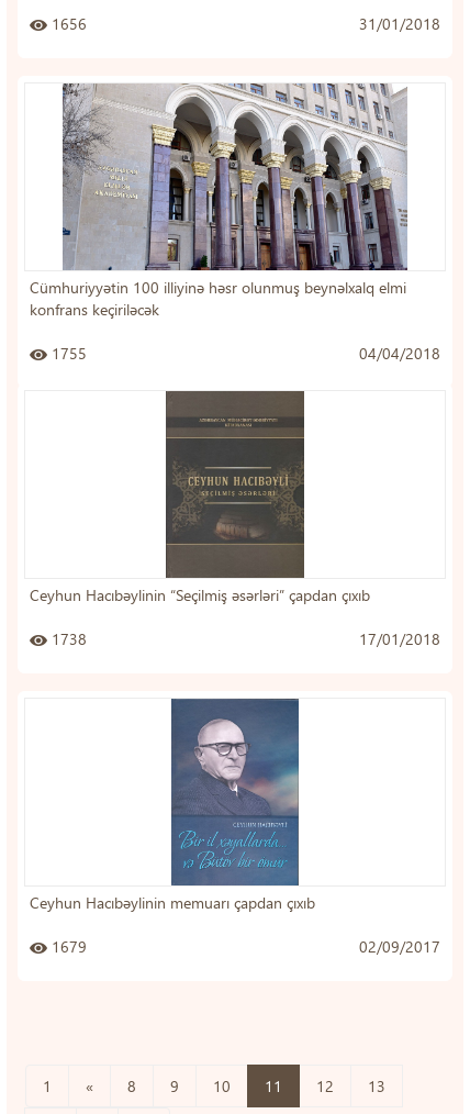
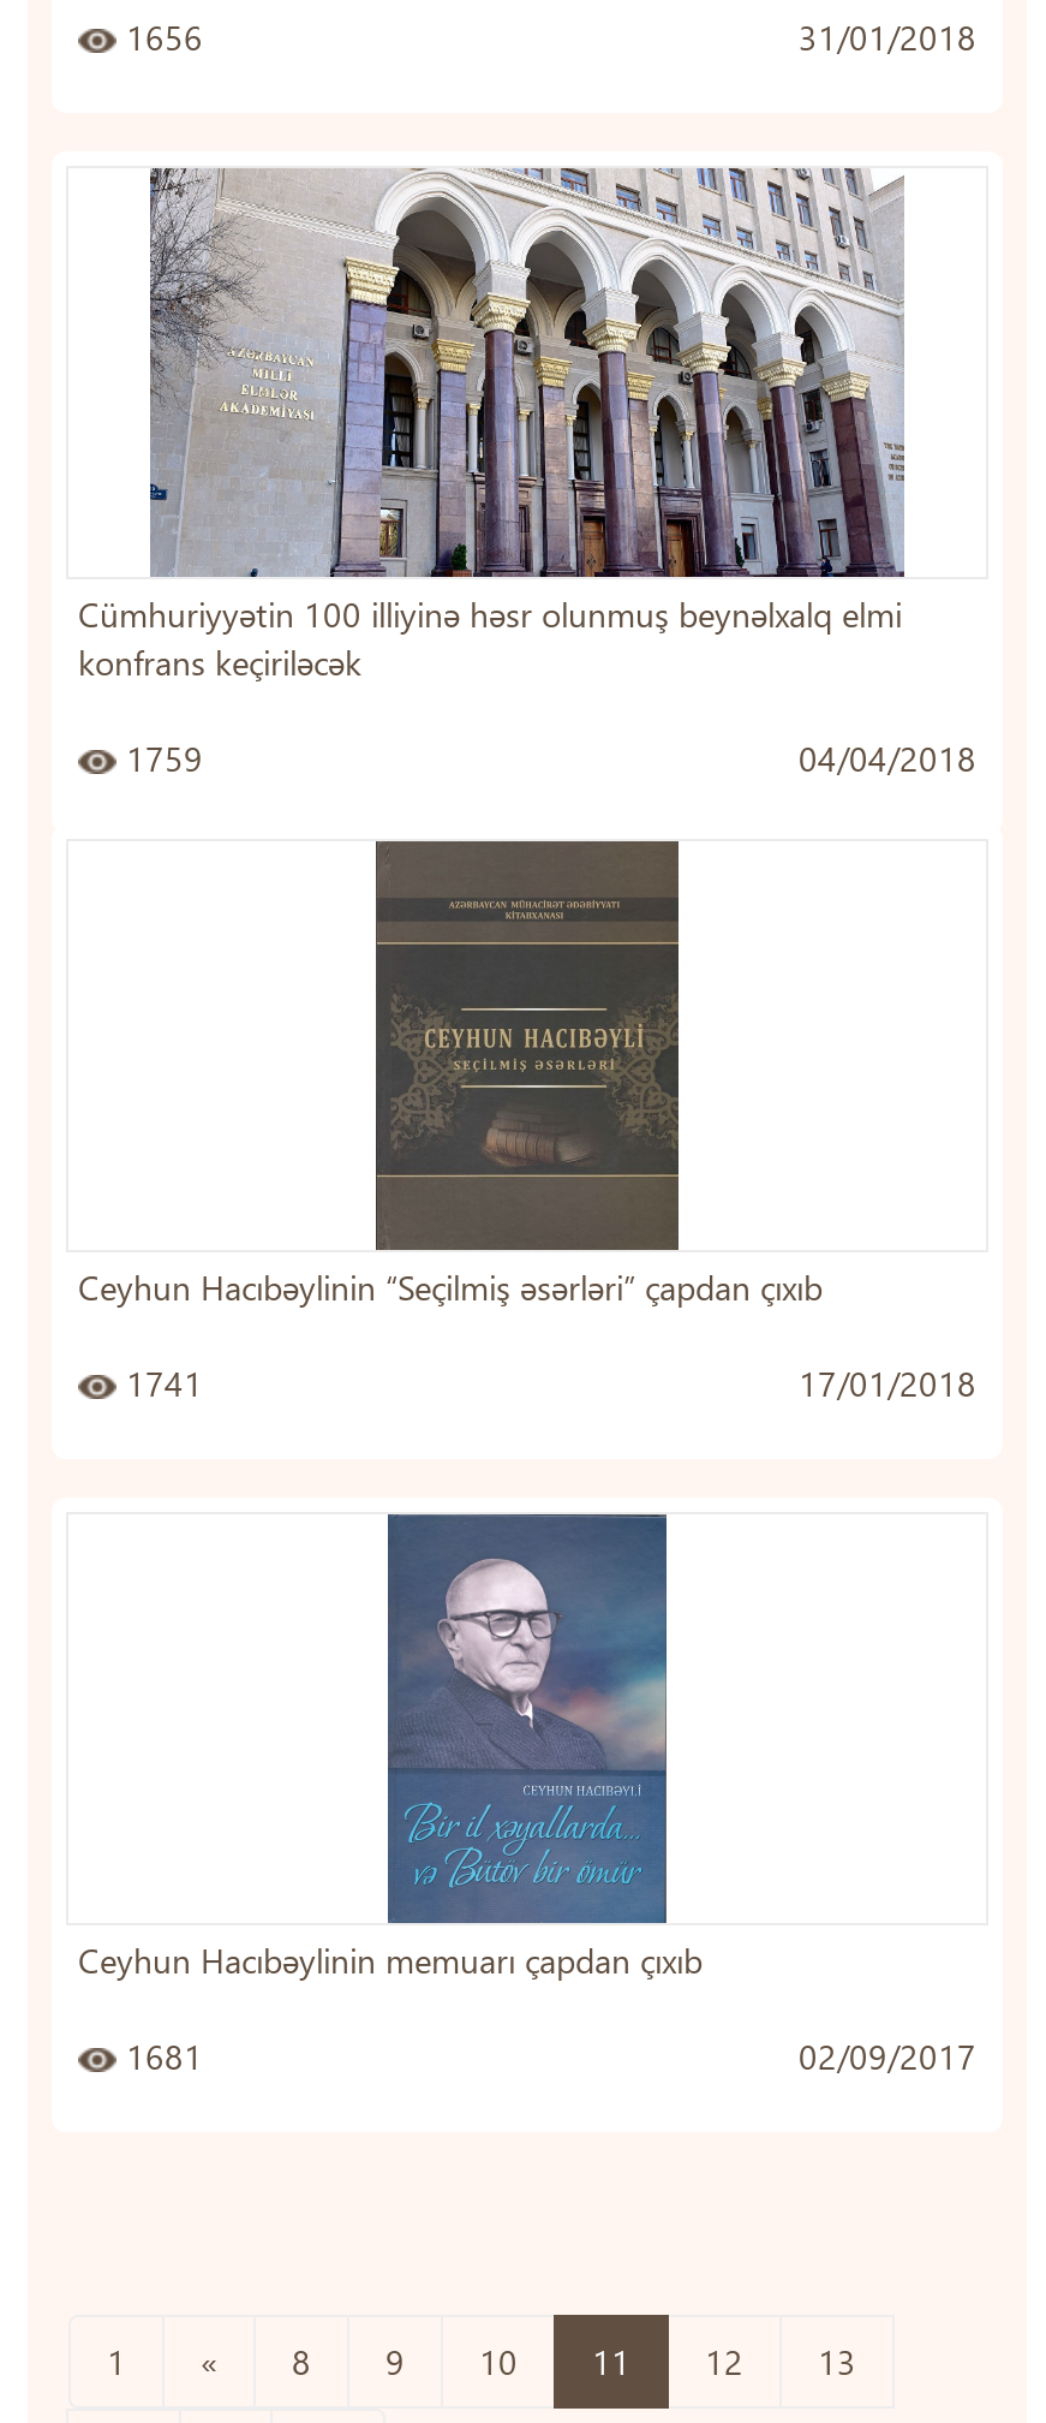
- 1755
+ 1759

- 1738
+ 1741

- 1679
+ 1681
